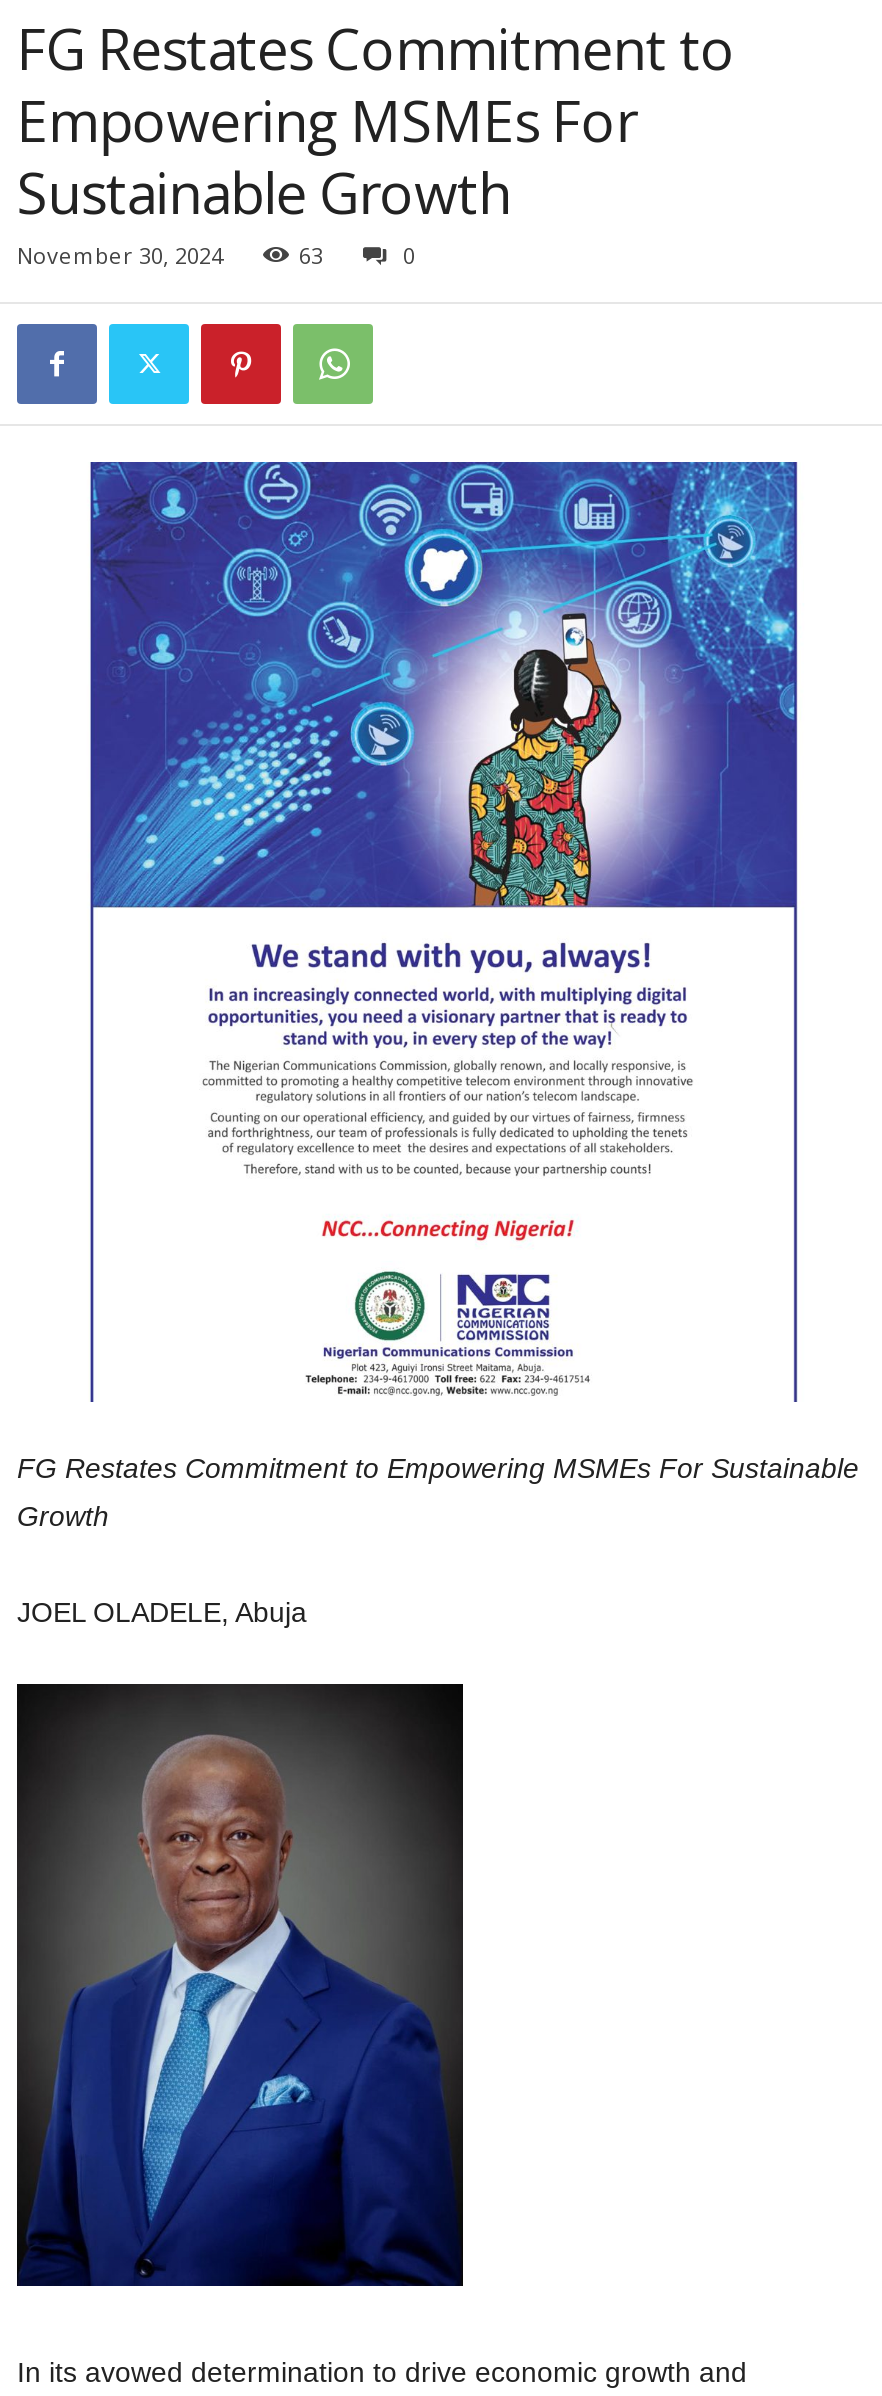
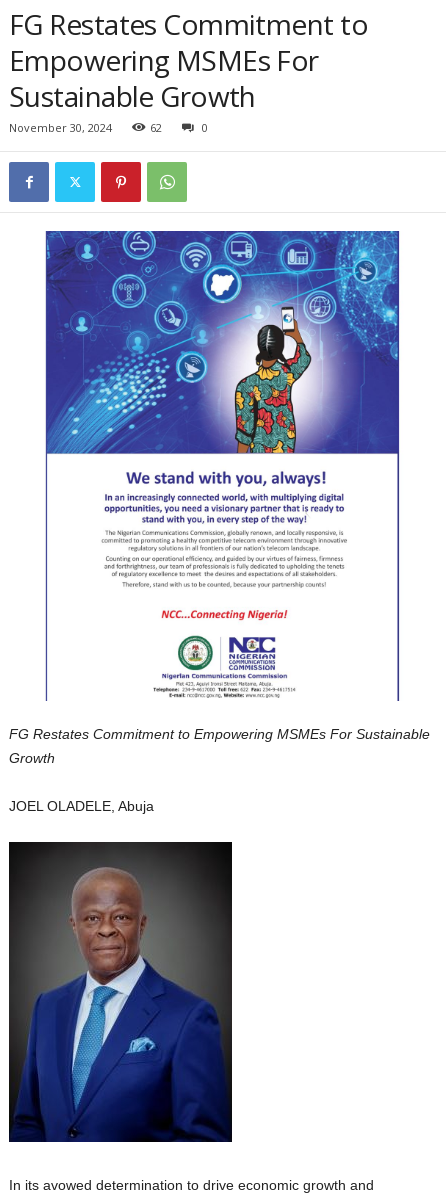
- 63
+ 62
